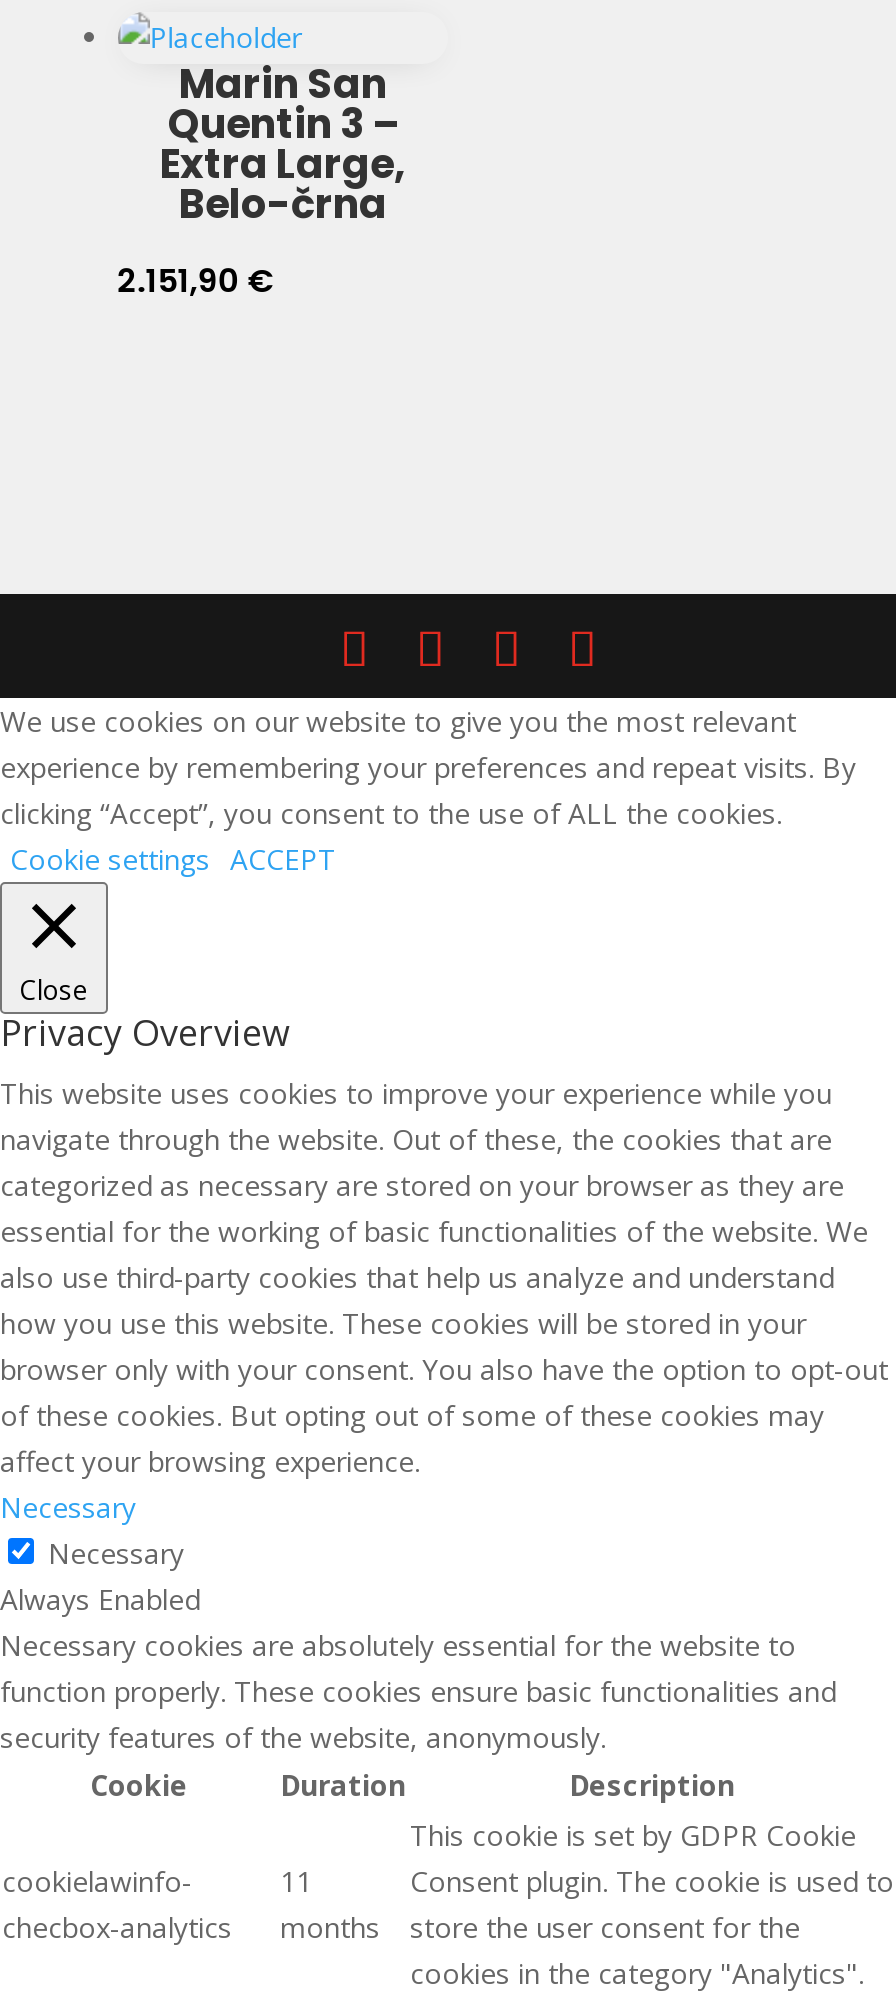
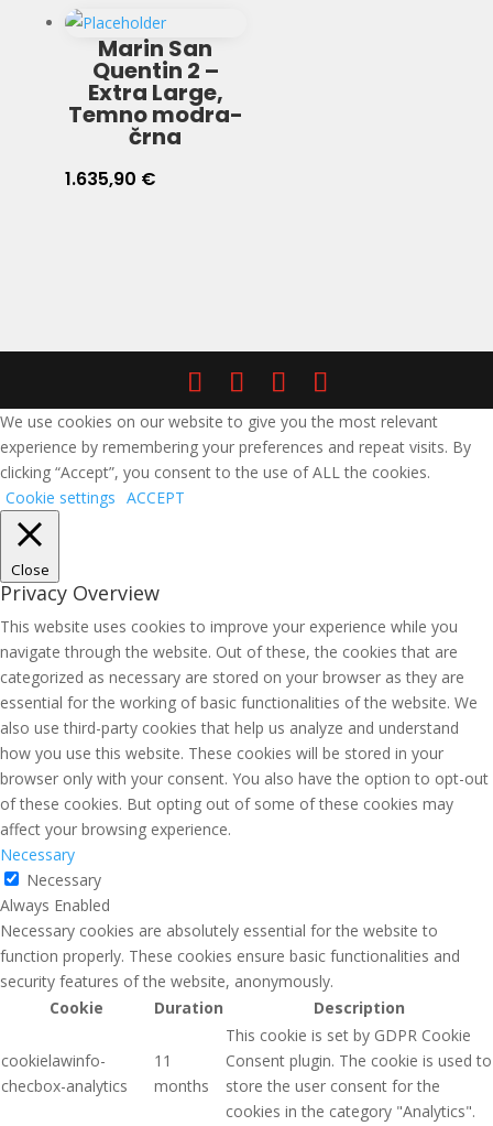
- Quentin 3 –
+ Quentin 2 –

- Belo-črna
+ Temno modra-
+ črna

- 2.151,90 €
+ 1.635,90 €
